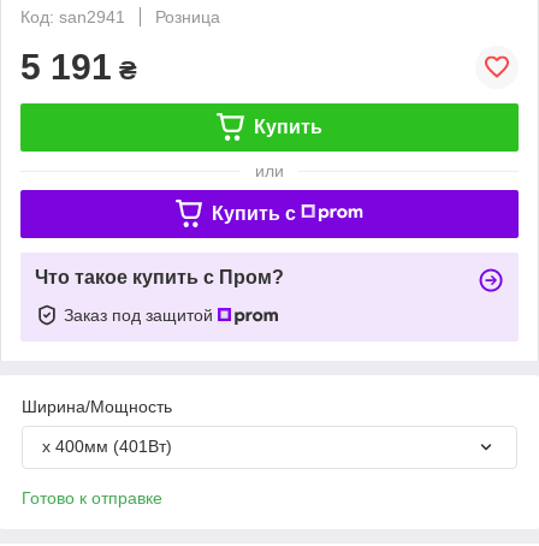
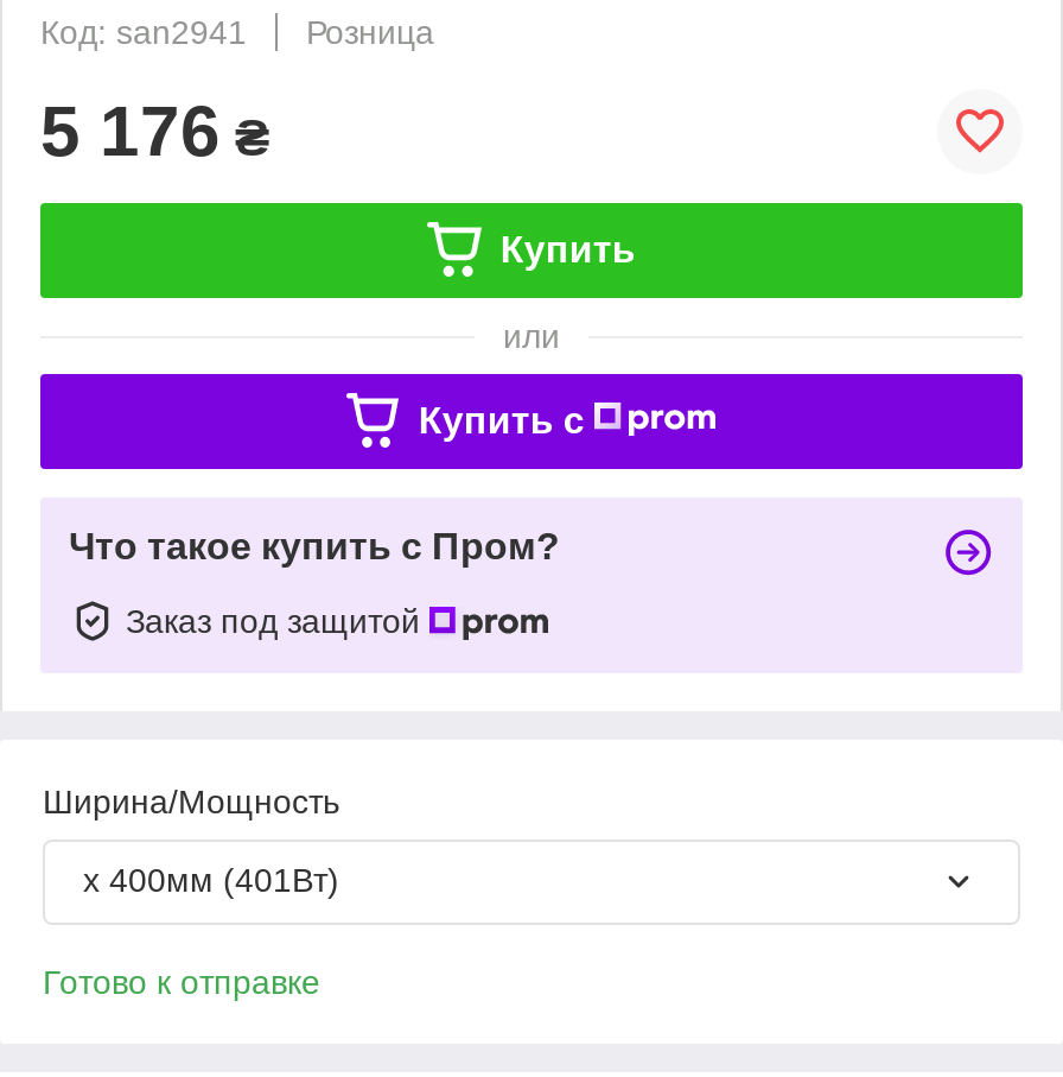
- 5 191 ₴
+ 5 176 ₴
